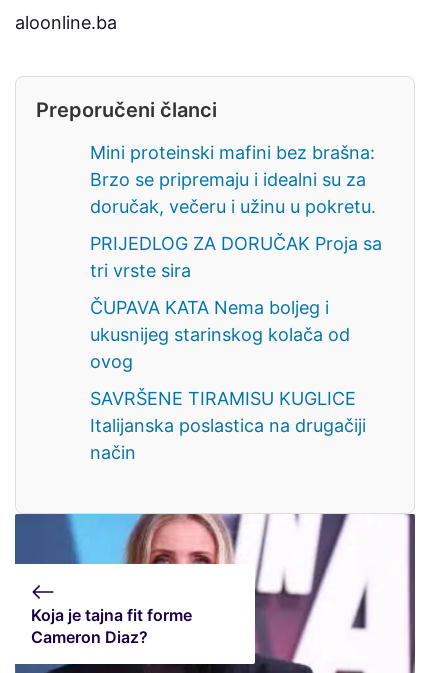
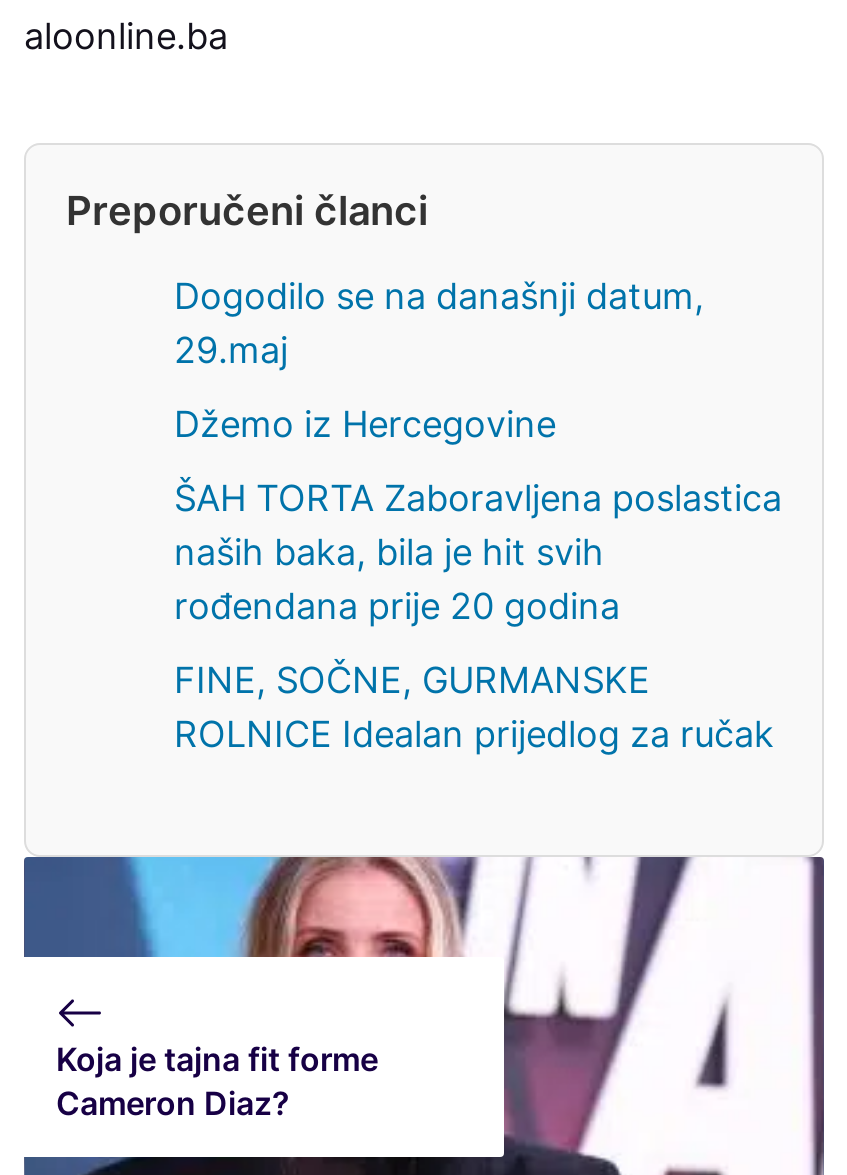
- Mini proteinski mafini bez brašna:
- Brzo se pripremaju i idealni su za
- doručak, večeru i užinu u pokretu.
+ Dogodilo se na današnji datum,
+ 29.maj

- PRIJEDLOG ZA DORUČAK Proja sa
- tri vrste sira
+ Džemo iz Hercegovine

- ČUPAVA KATA Nema boljeg i
- ukusnijeg starinskog kolača od
- ovog
+ ŠAH TORTA Zaboravljena poslastica
+ naših baka, bila je hit svih
+ rođendana prije 20 godina

- SAVRŠENE TIRAMISU KUGLICE
- Italijanska poslastica na drugačiji
- način
+ FINE, SOČNE, GURMANSKE
+ ROLNICE Idealan prijedlog za ručak
